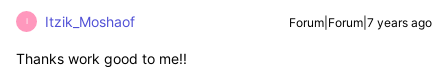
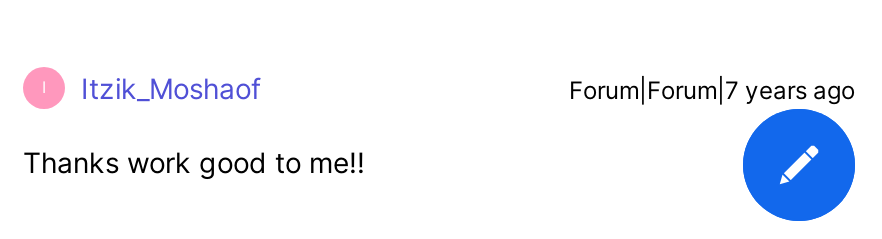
+ [image]
